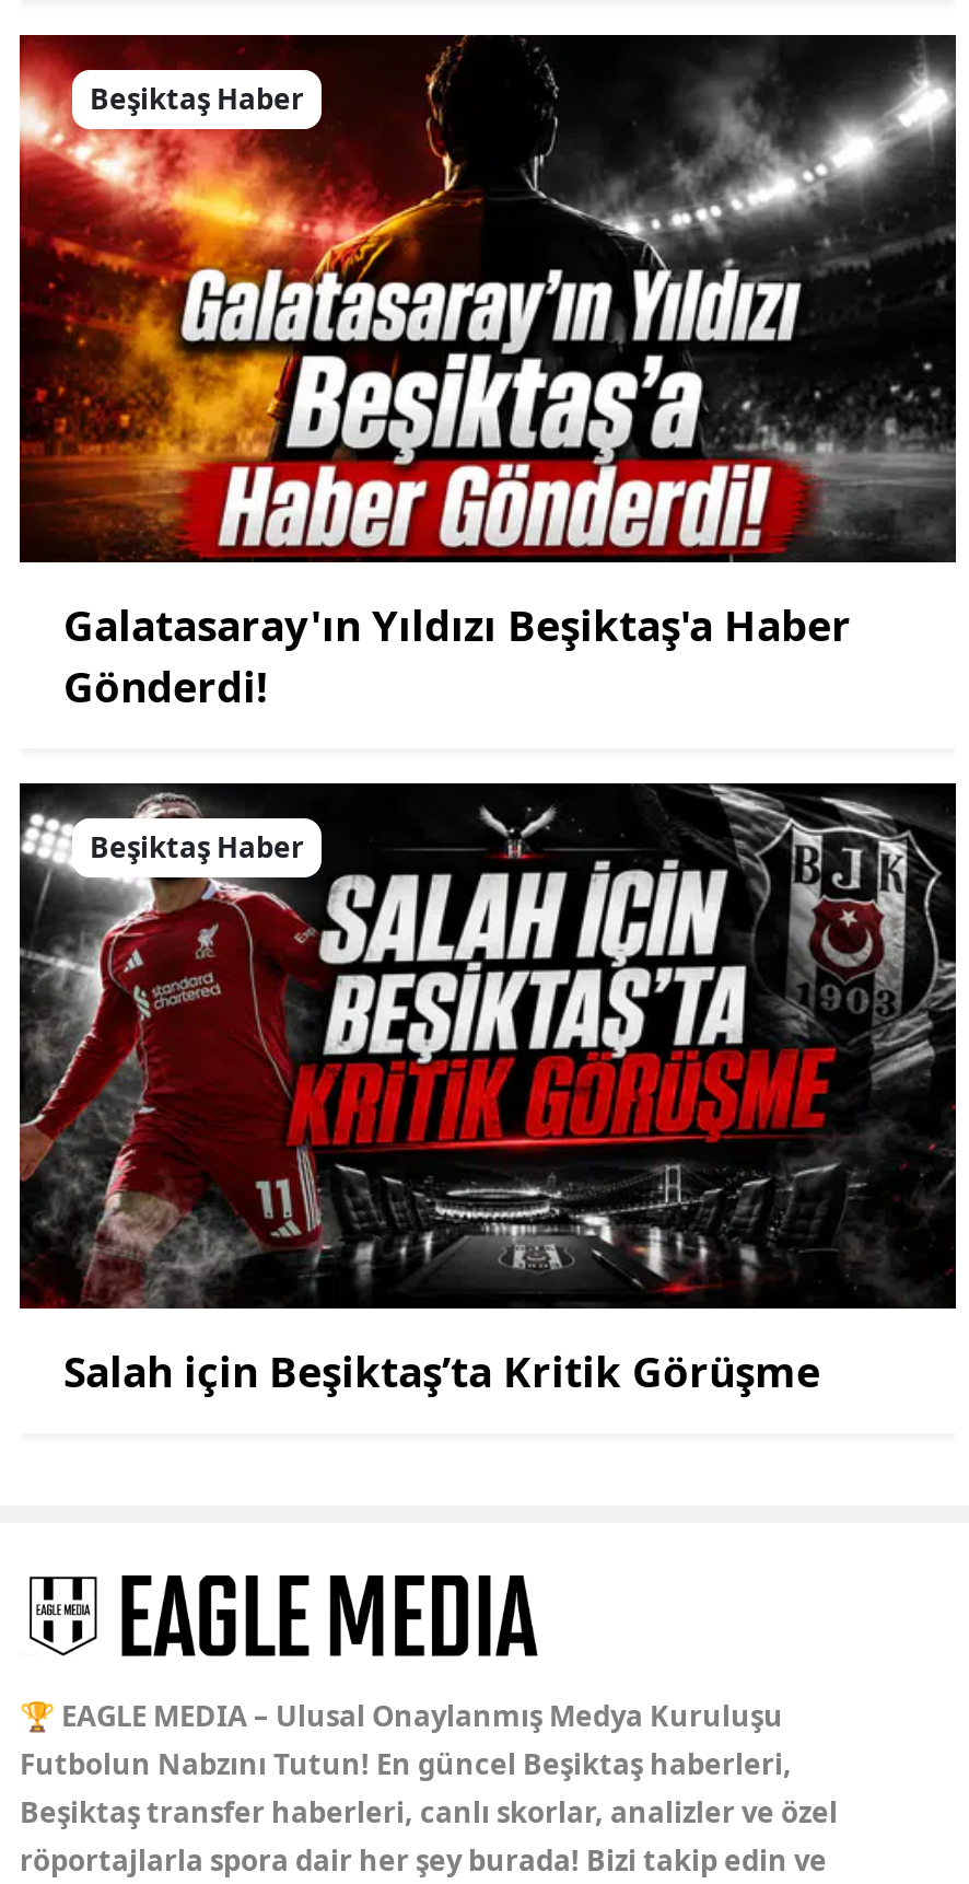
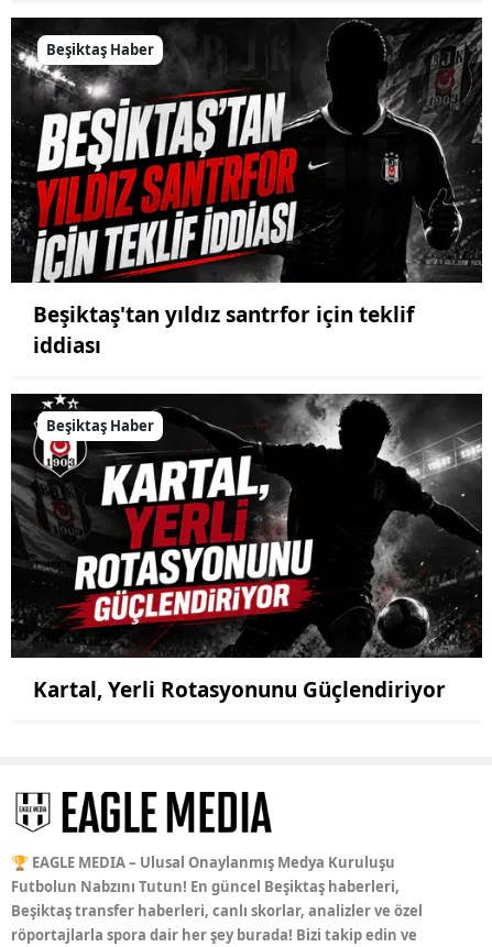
- [image]
- Galatasaray'ın Yıldızı Beşiktaş'a Haber
- Gönderdi!
+ [image]
+ Beşiktaş'tan yıldız santrfor için teklif
+ iddiası

- [image]
- Salah için Beşiktaş’ta Kritik Görüşme
+ [image]
+ Kartal, Yerli Rotasyonunu Güçlendiriyor
